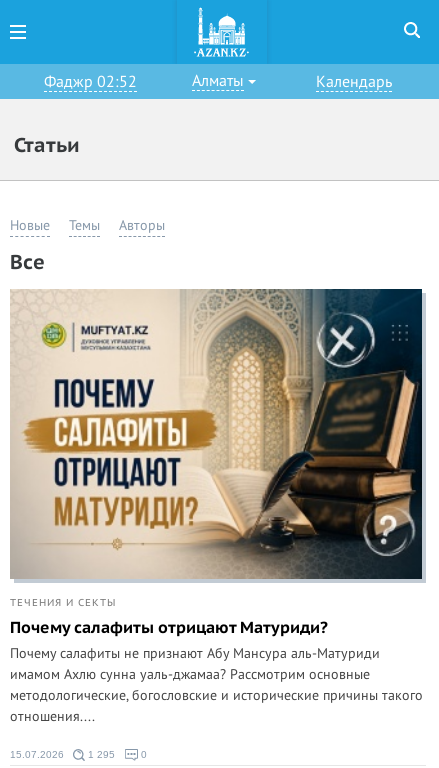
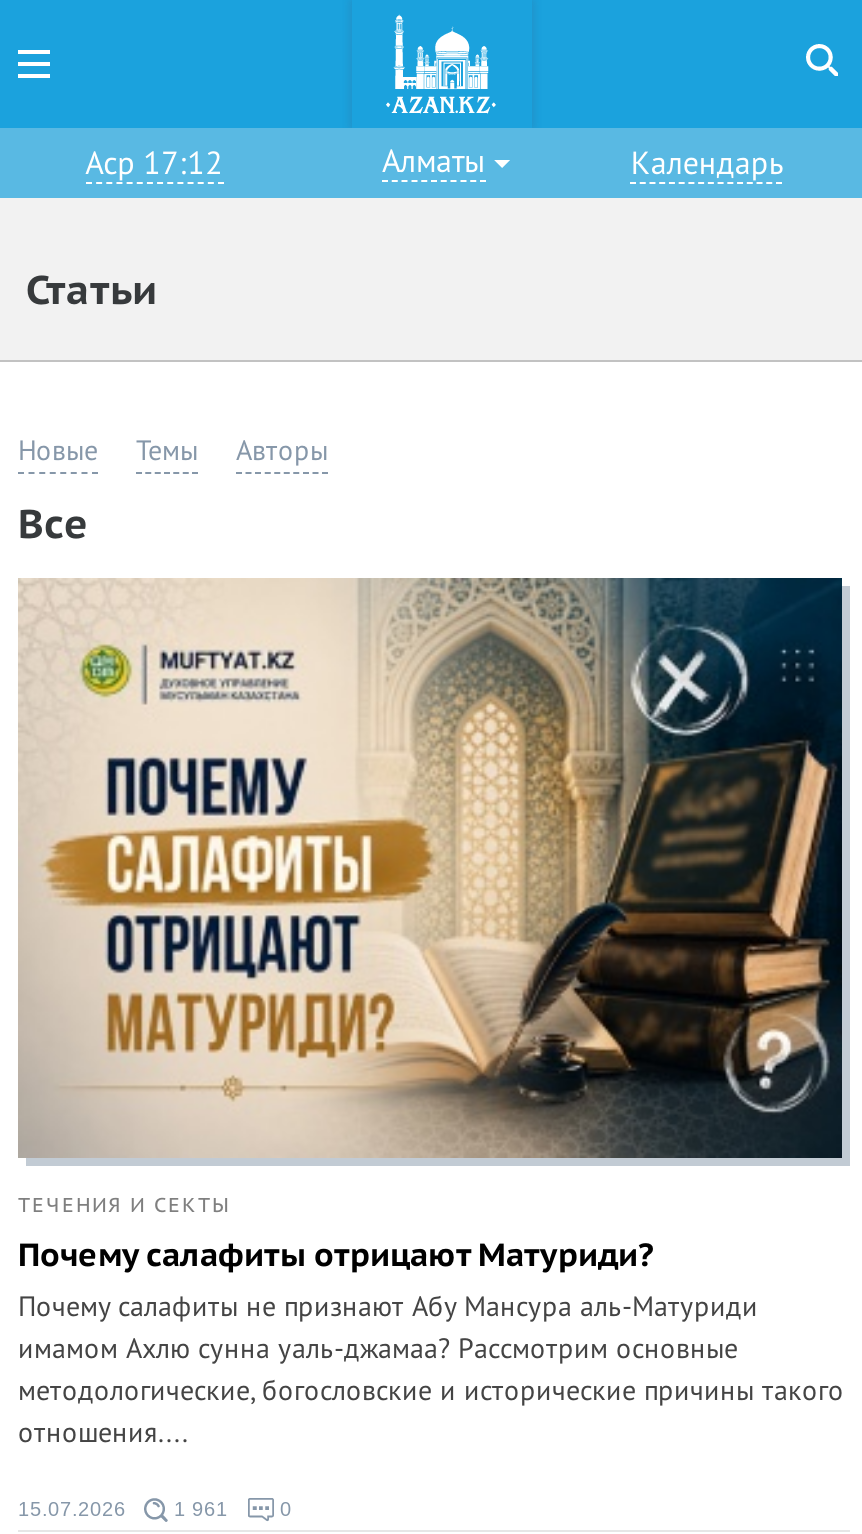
- Фаджр 02:52
+ Аср 17:12

- 15.07.2026 1 295
+ 15.07.2026 1 961
